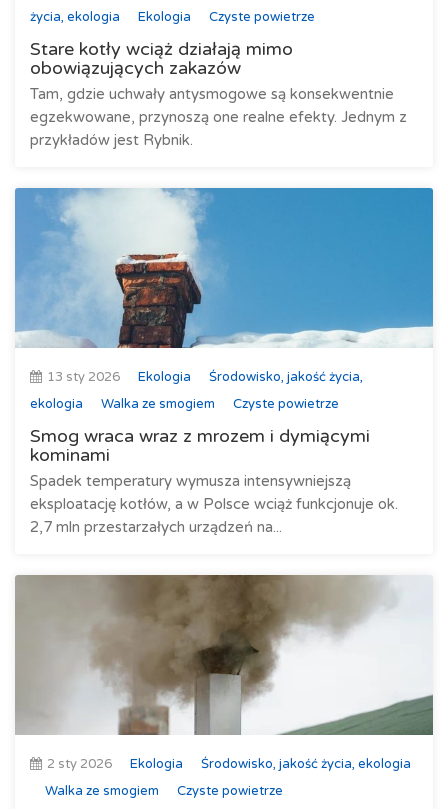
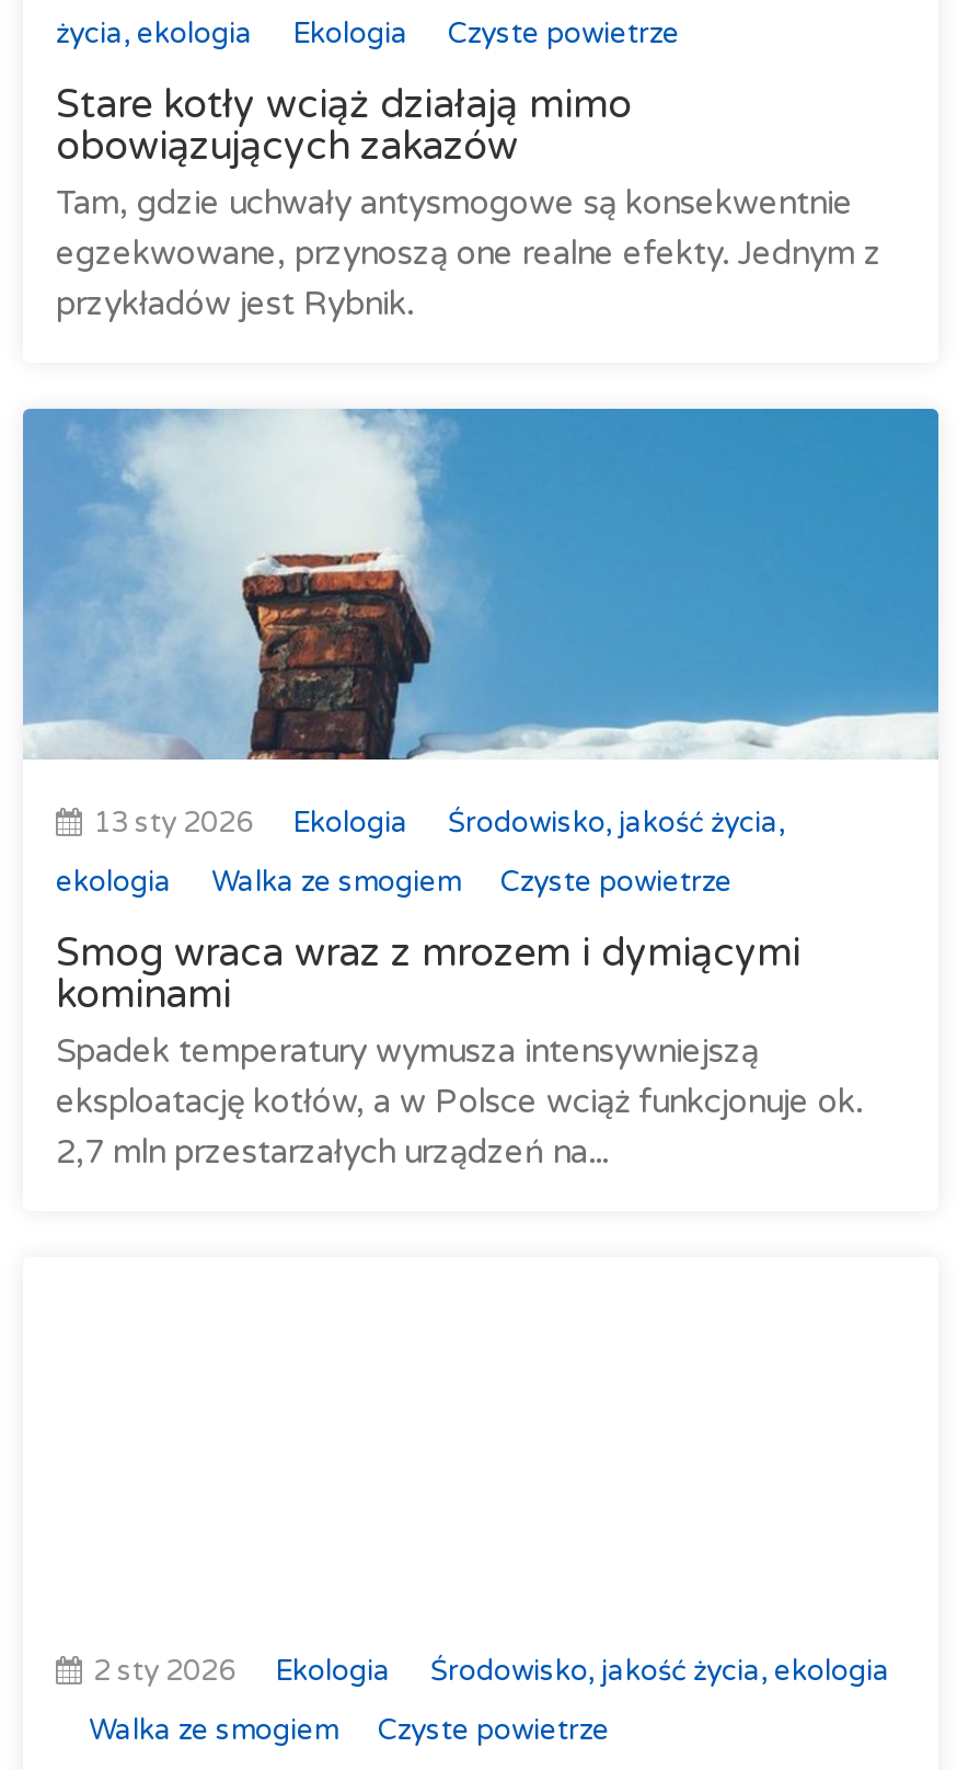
- [image]
